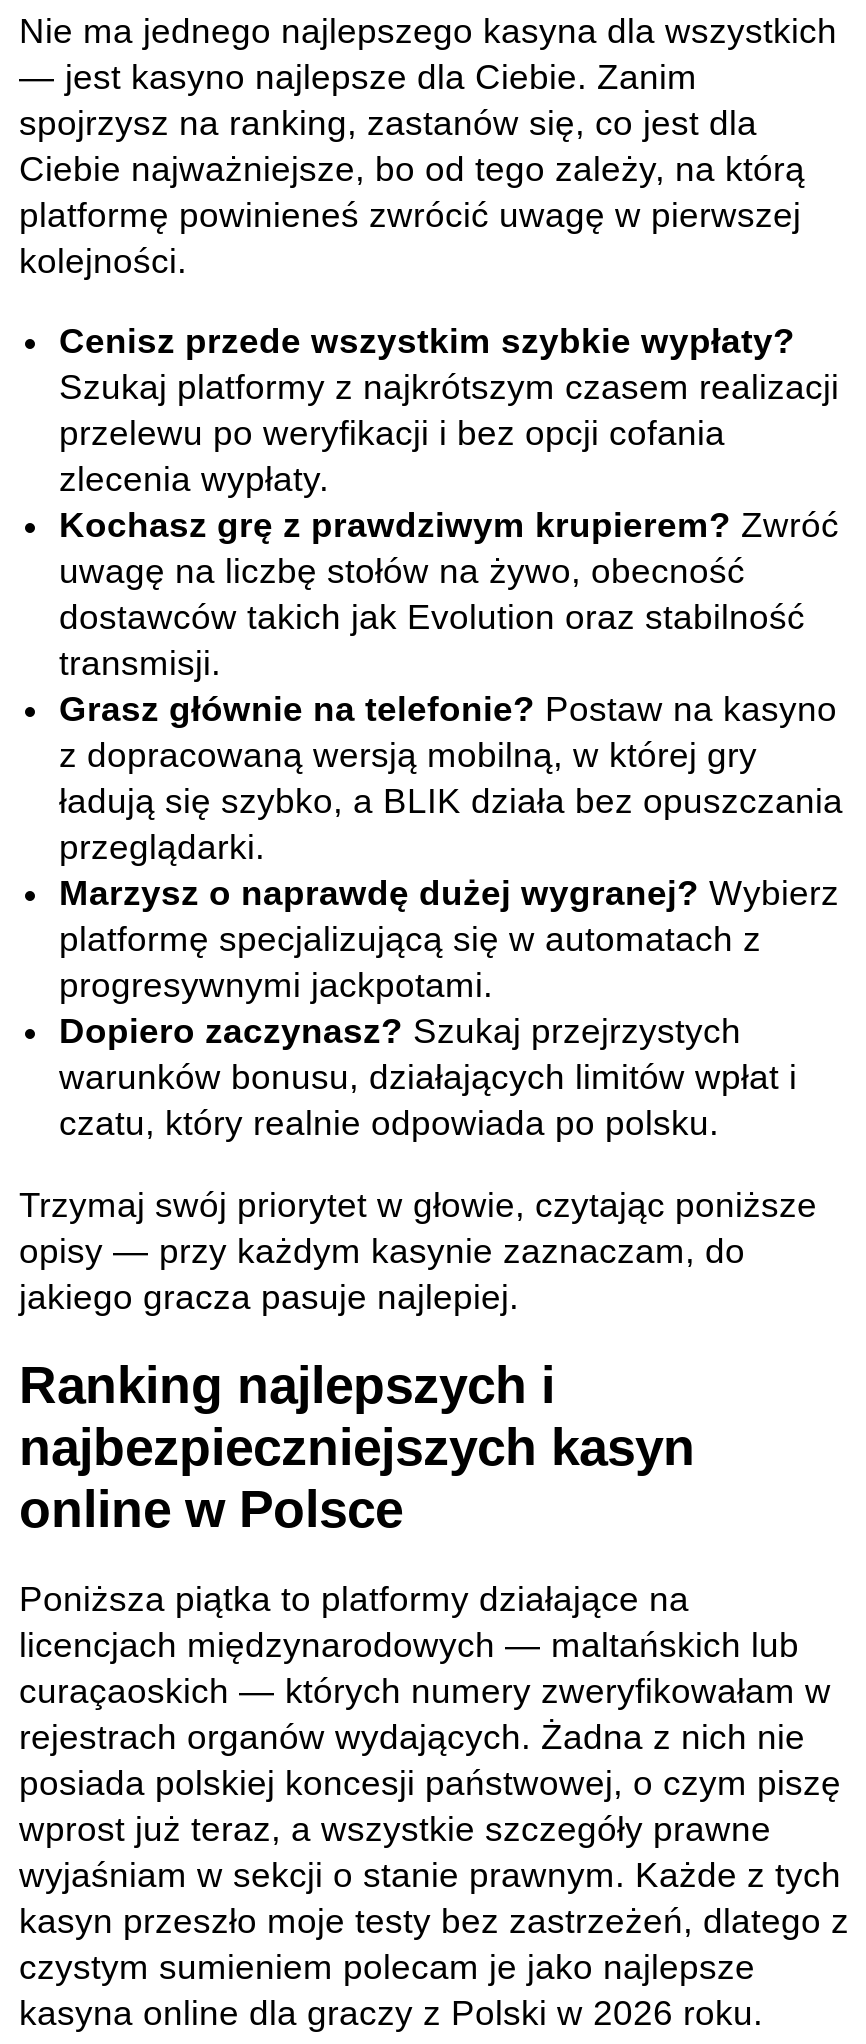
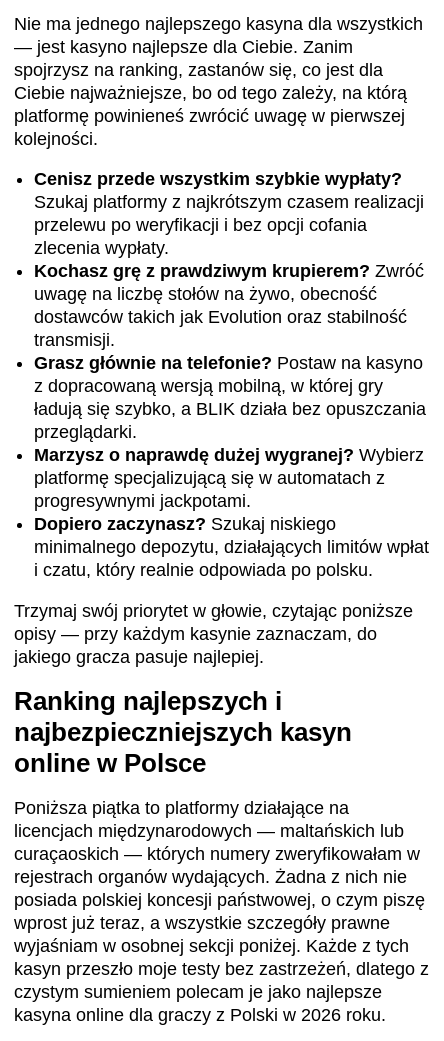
- Dopiero zaczynasz? Szukaj przejrzystych
- warunków bonusu, działających limitów wpłat i
- czatu, który realnie odpowiada po polsku.
+ Dopiero zaczynasz? Szukaj niskiego
+ minimalnego depozytu, działających limitów wpłat
+ i czatu, który realnie odpowiada po polsku.

- wyjaśniam w sekcji o stanie prawnym. Każde z tych
+ wyjaśniam w osobnej sekcji poniżej. Każde z tych
